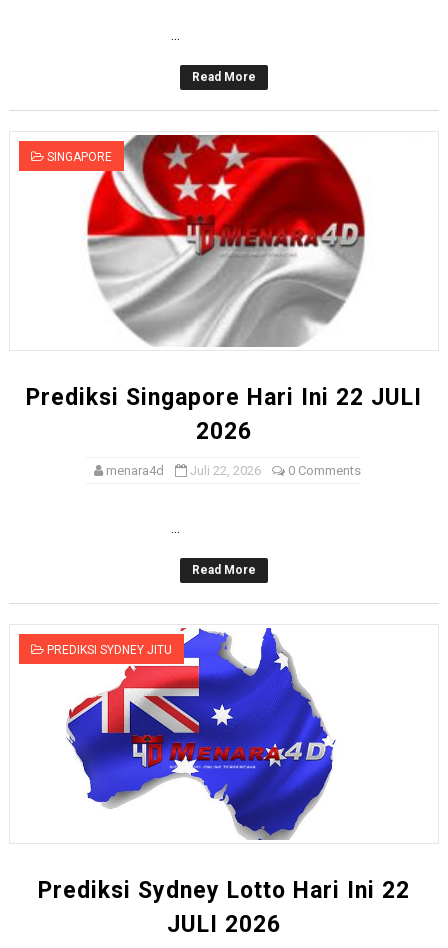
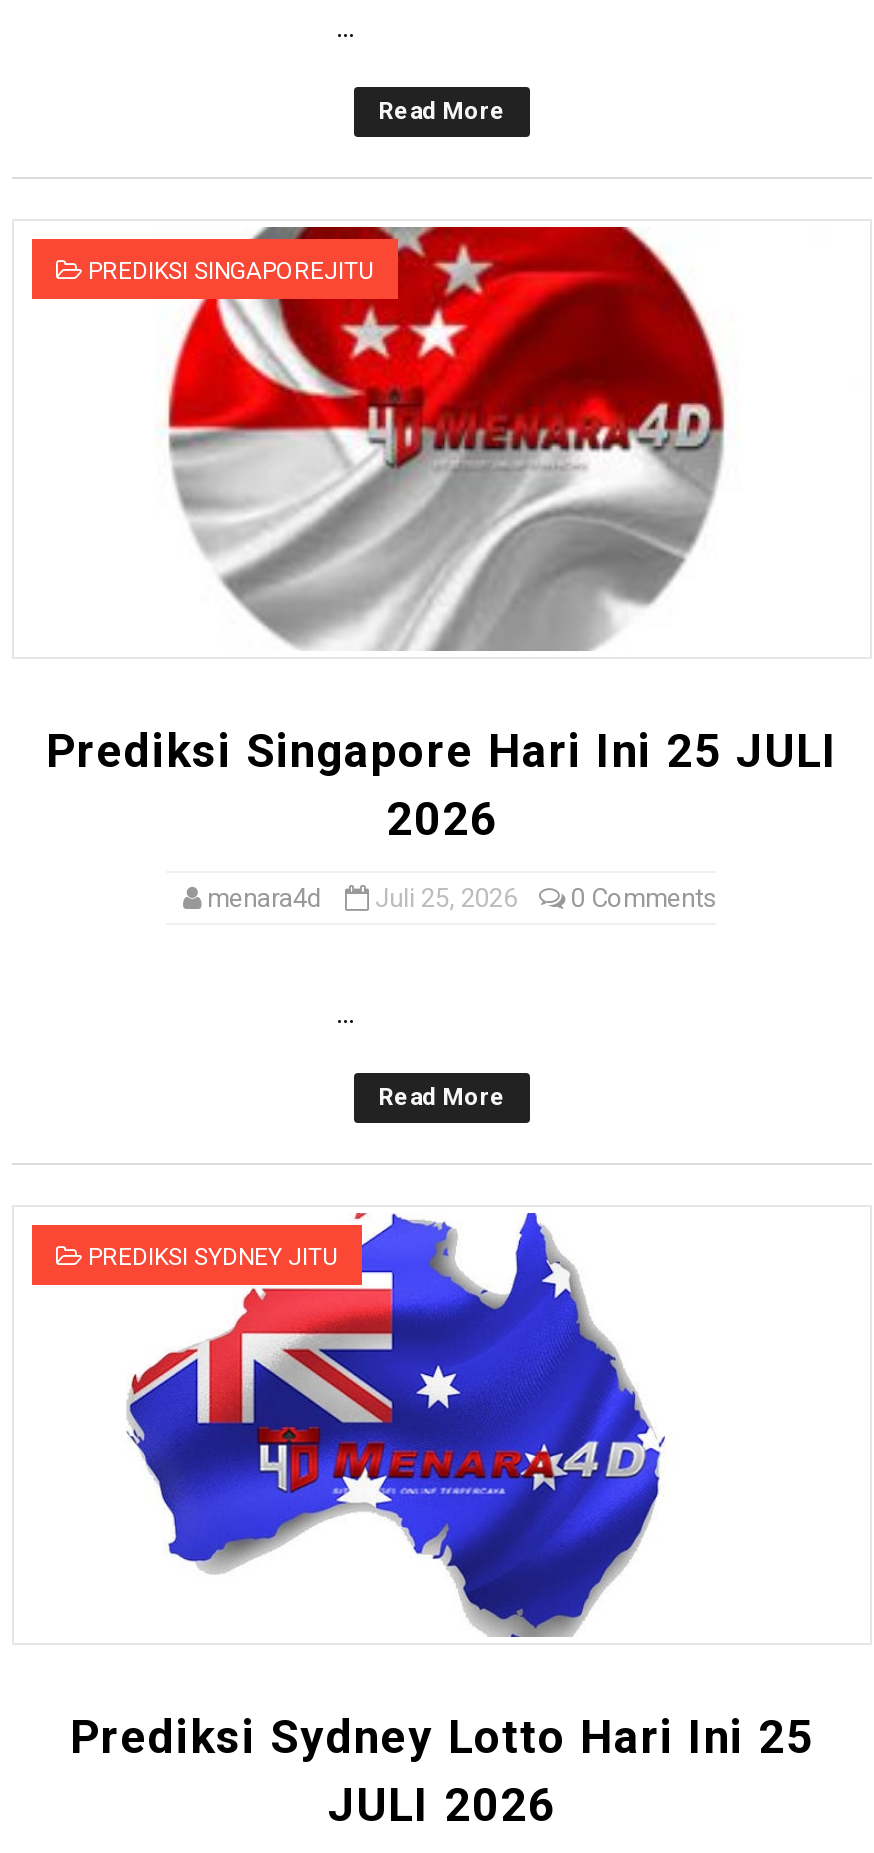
- SINGAPORE
+ PREDIKSI SINGAPOREJITU

- Prediksi Singapore Hari Ini 22 JULI
+ Prediksi Singapore Hari Ini 25 JULI

- menara4d Juli 22, 2026 0 Comments
+ menara4d Juli 25, 2026 0 Comments

- Prediksi Sydney Lotto Hari Ini 22
+ Prediksi Sydney Lotto Hari Ini 25
